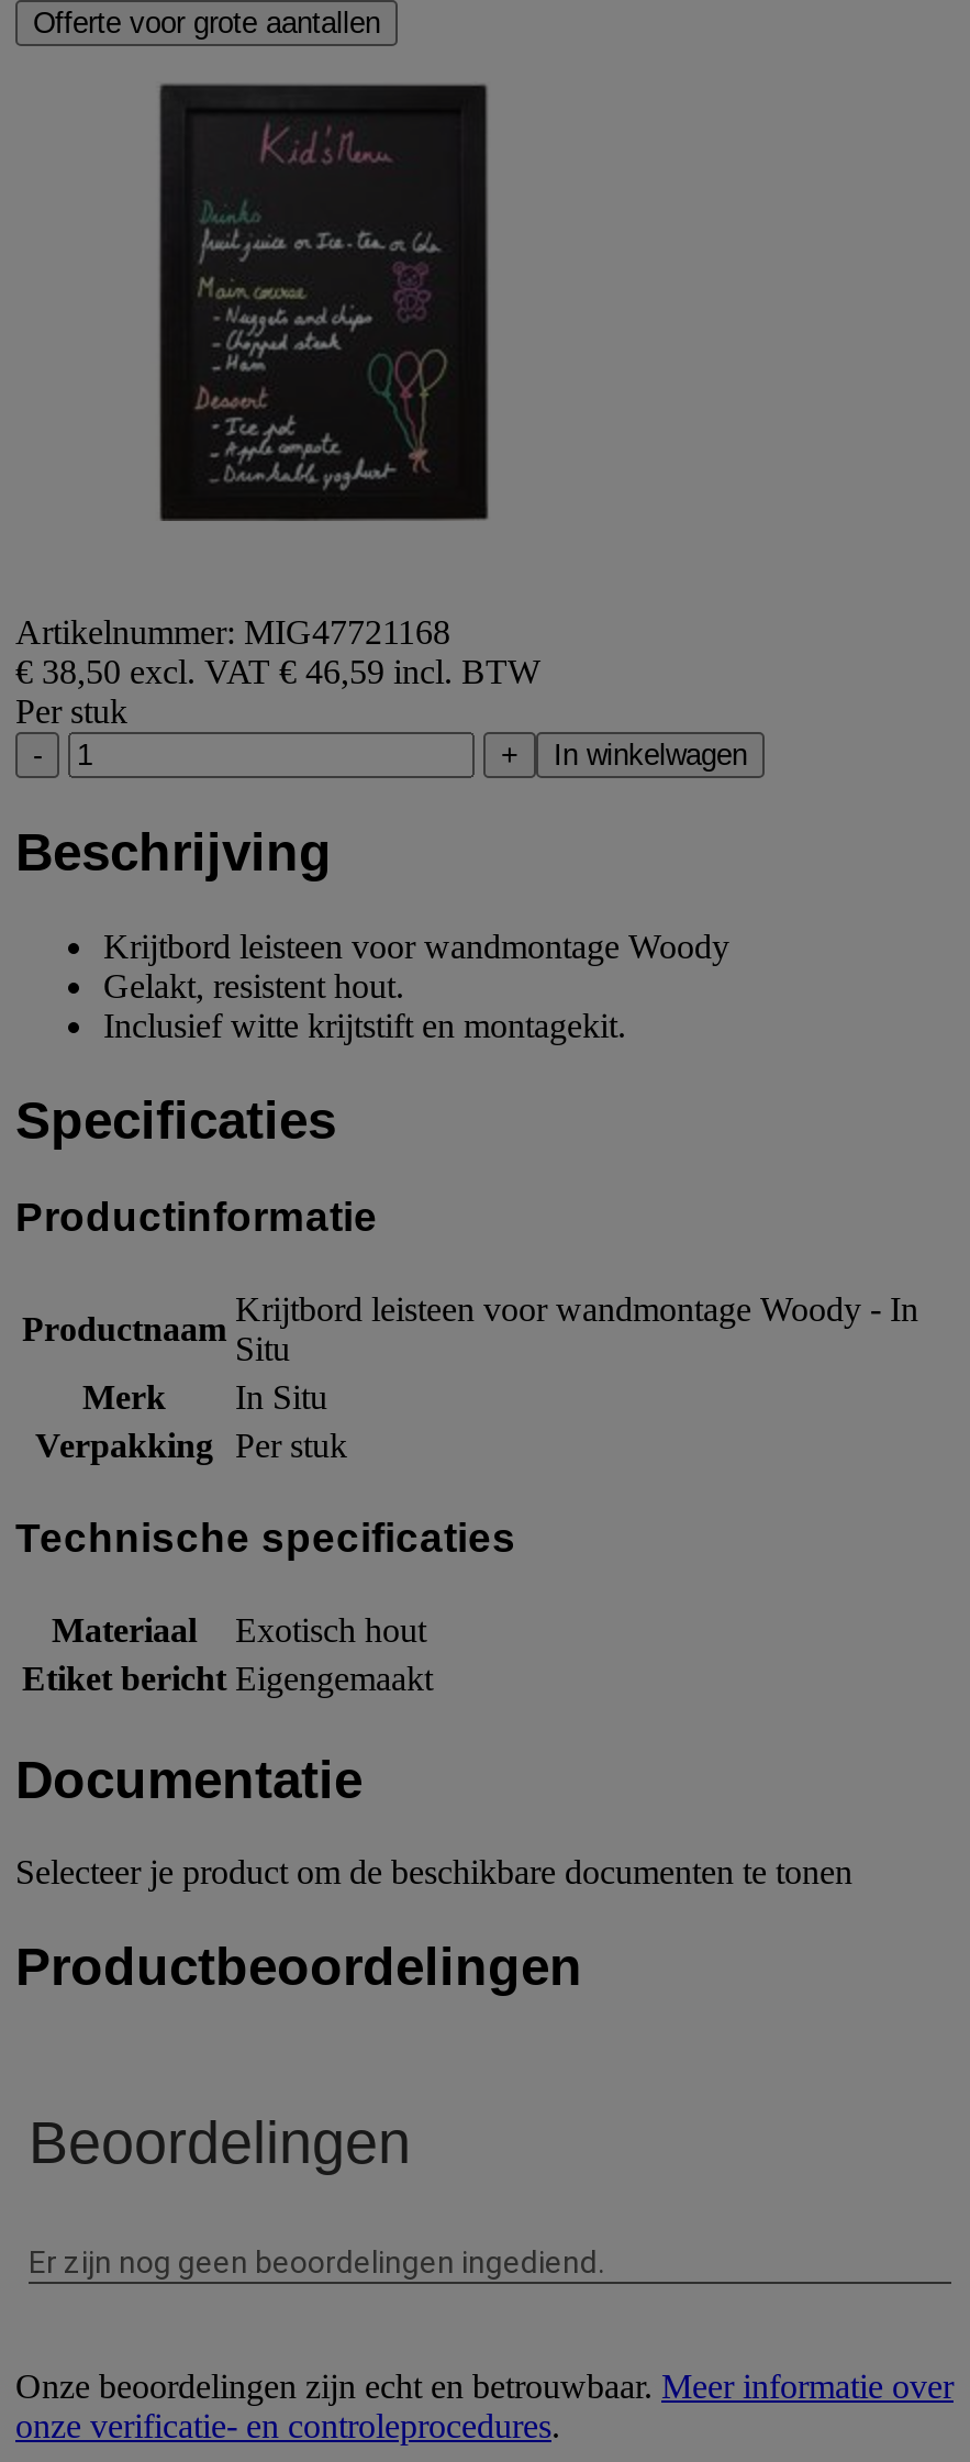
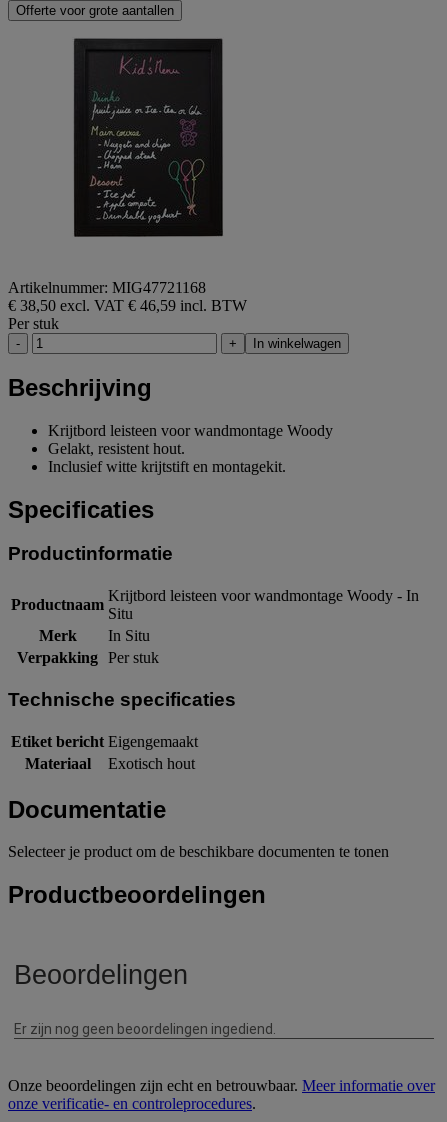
moved down: Materiaal | Exotisch hout

moved up: Etiket bericht Eigengemaakt
